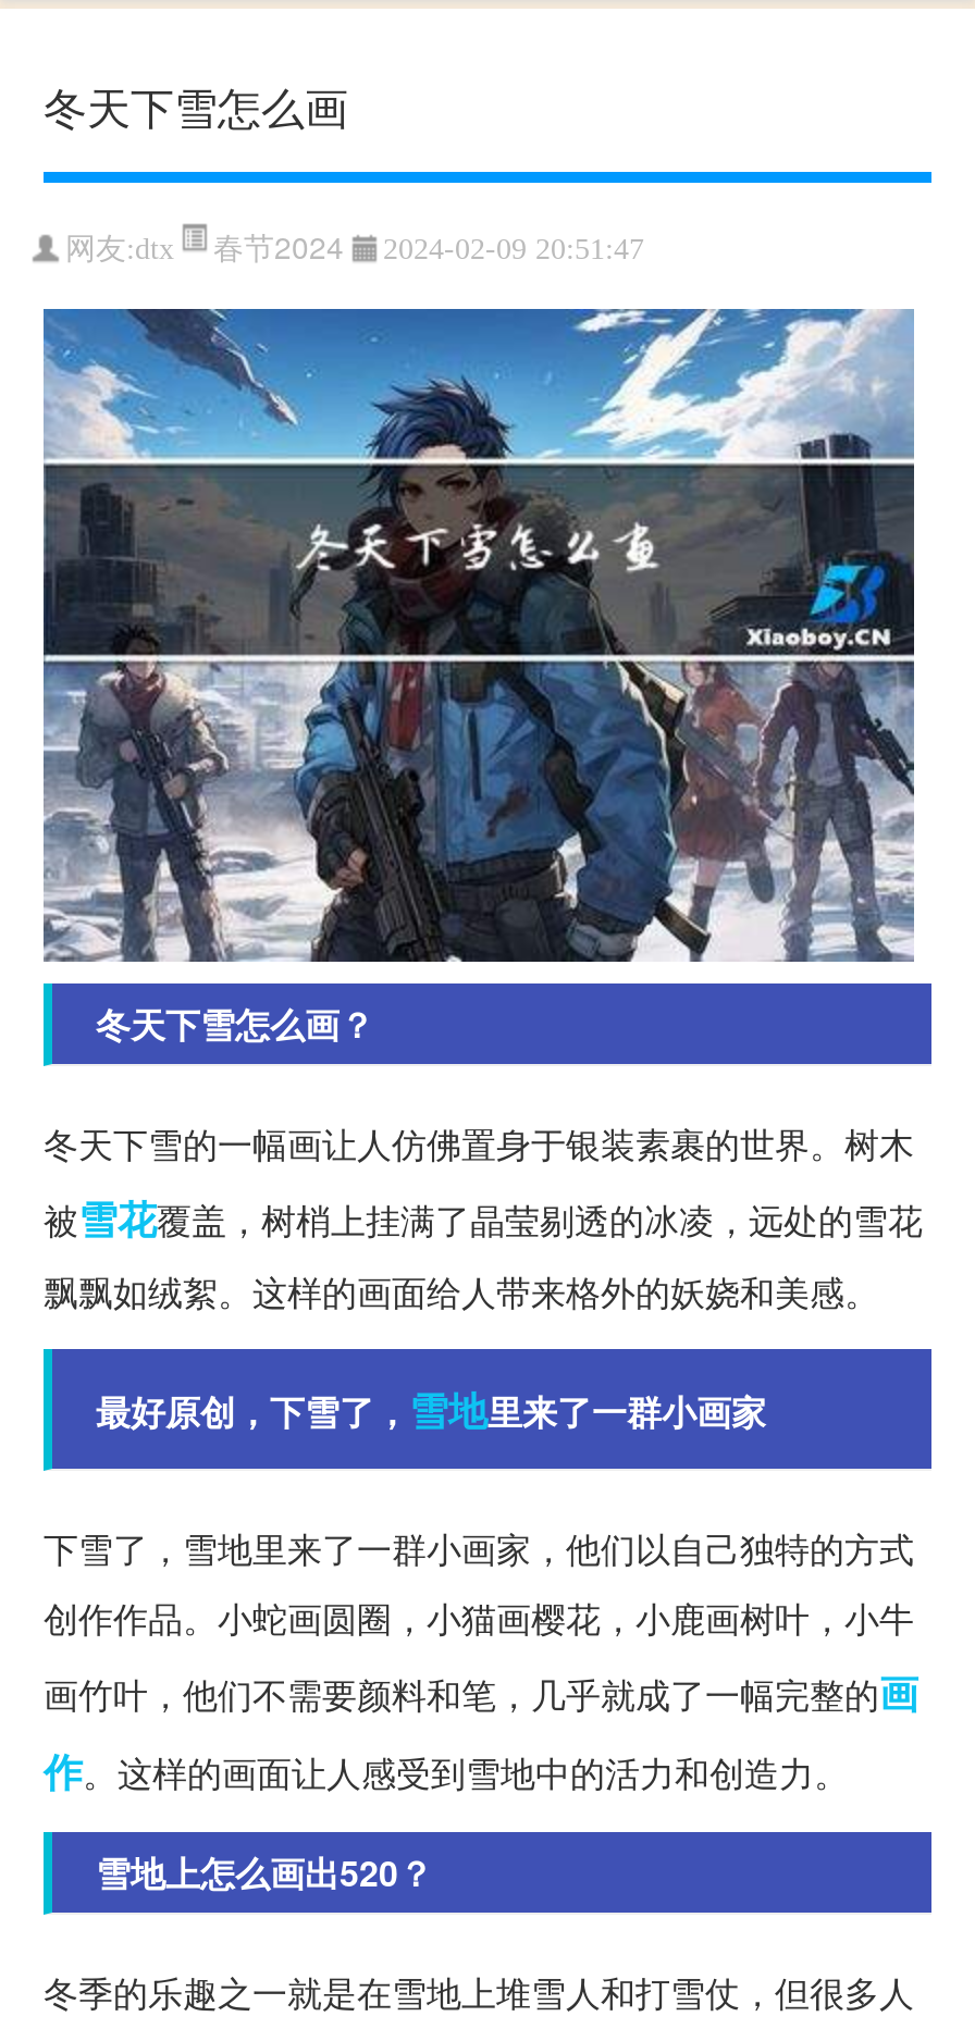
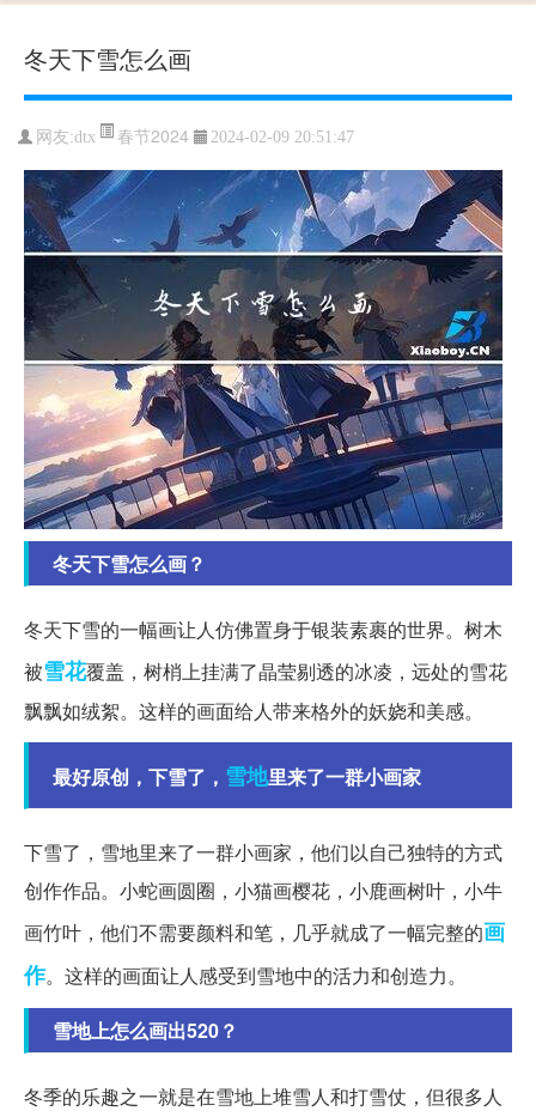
- [image]
+ [image]
